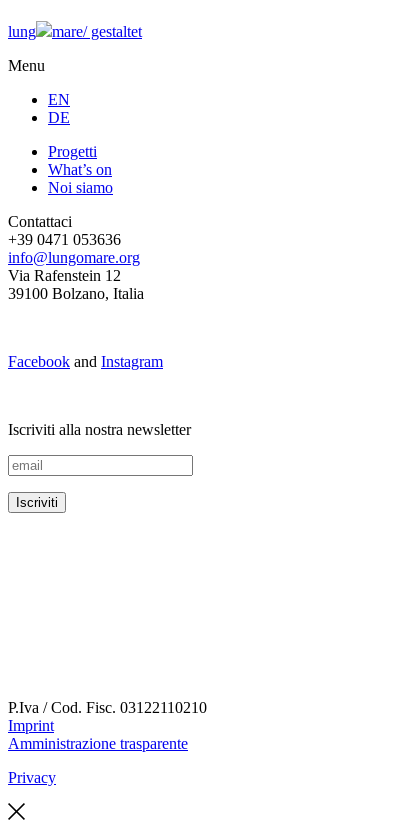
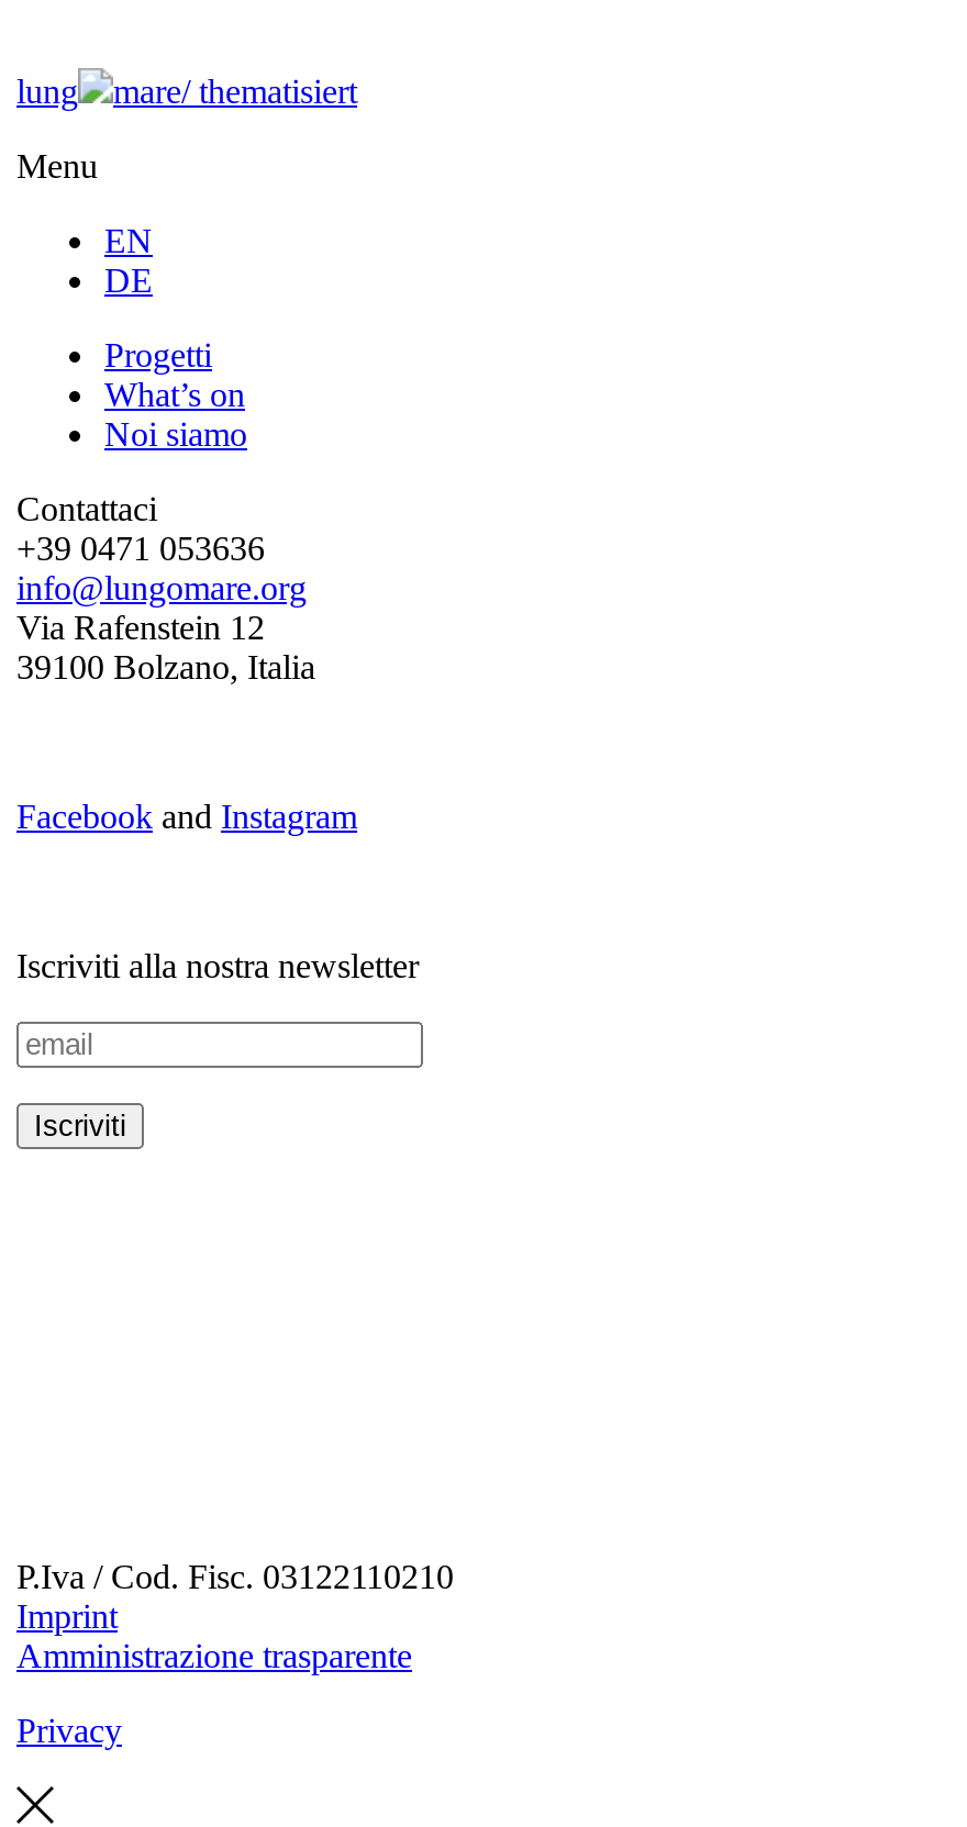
- mare/ gestaltet
+ mare/ thematisiert
